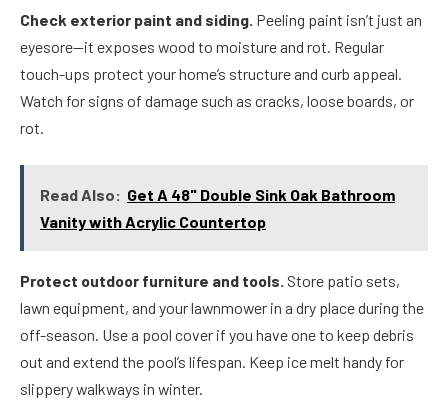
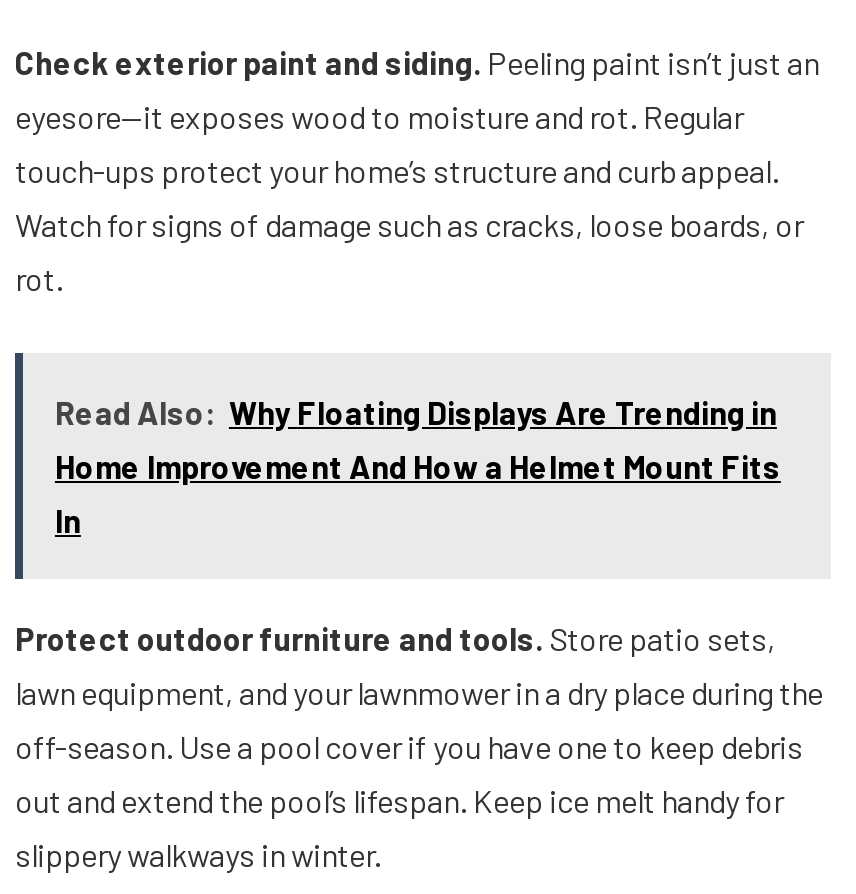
- Read Also: Get A 48" Double Sink Oak Bathroom
- Vanity with Acrylic Countertop
+ Read Also: Why Floating Displays Are Trending in
+ Home Improvement And How a Helmet Mount Fits
+ In
